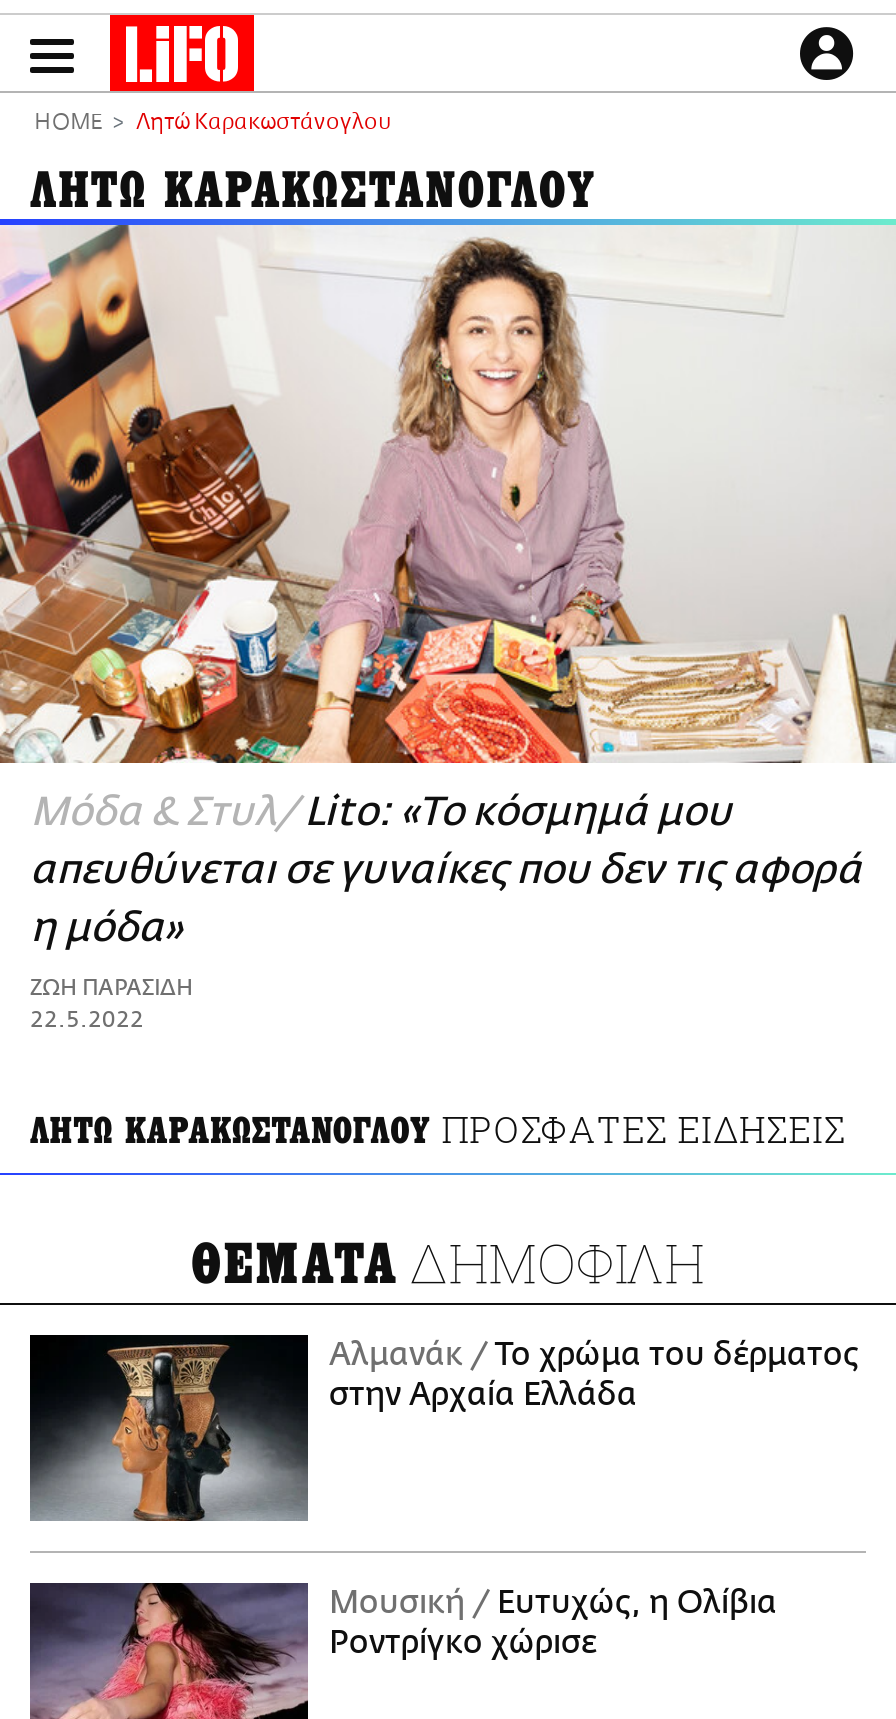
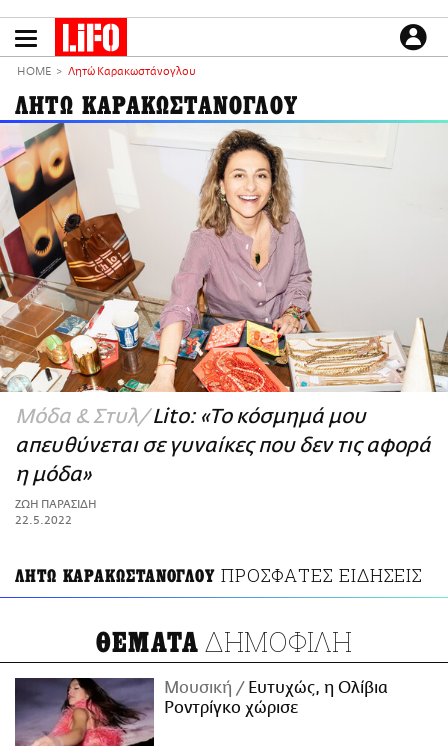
- [image]
- Αλμανάκ Το χρώμα του δέρματος
- στην Αρχαία Ελλάδα
